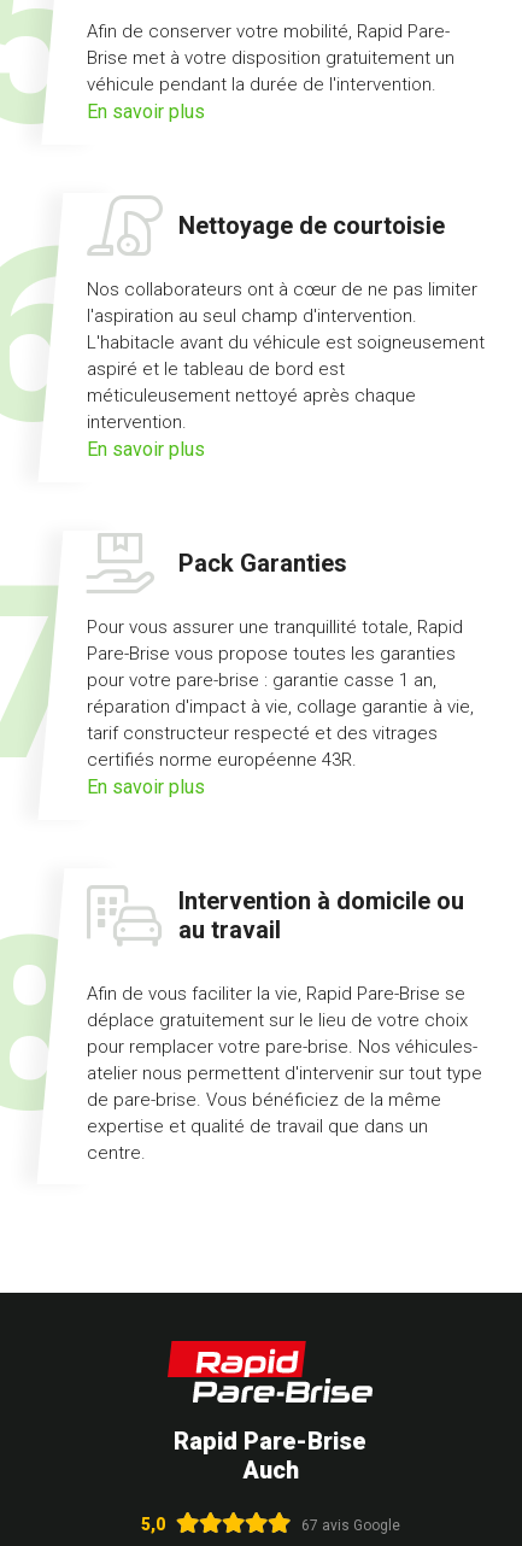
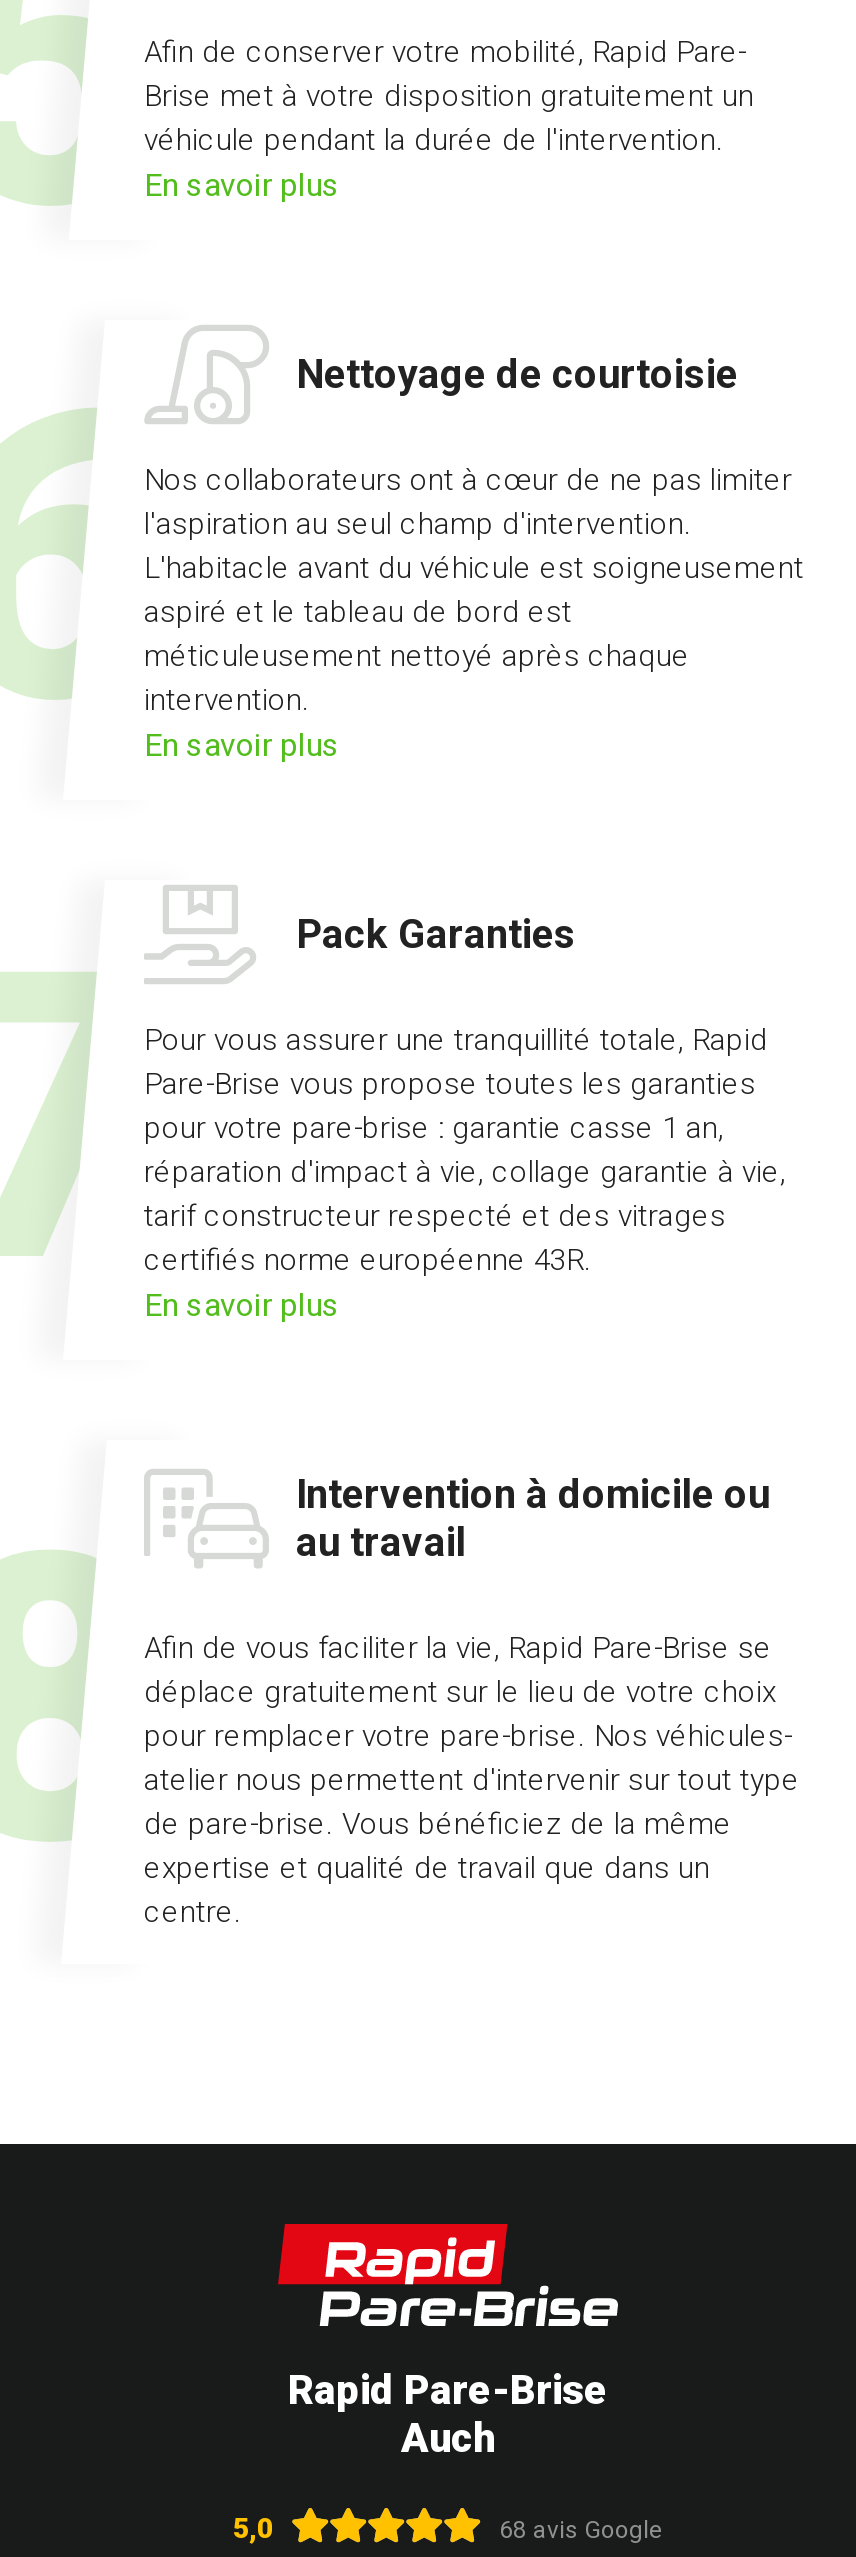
- 67 avis Google
+ 68 avis Google
